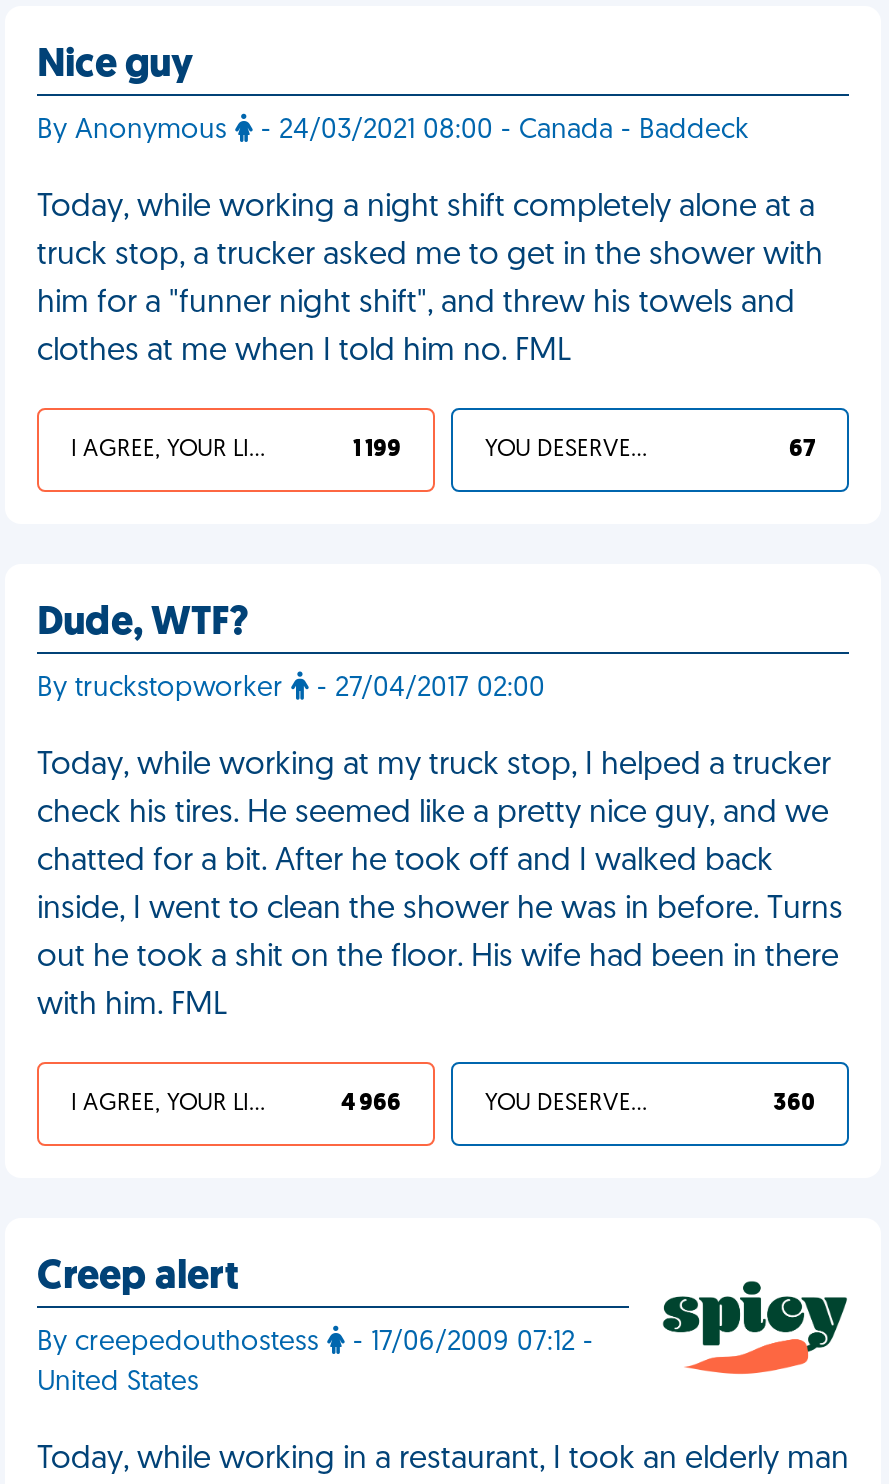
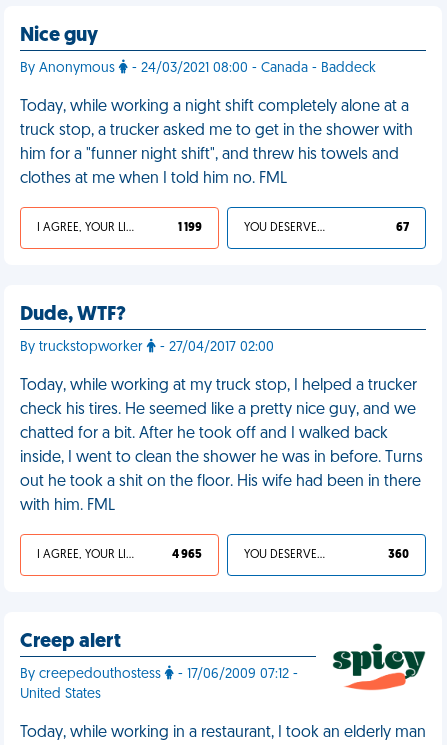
- 4 966
+ 4 965
